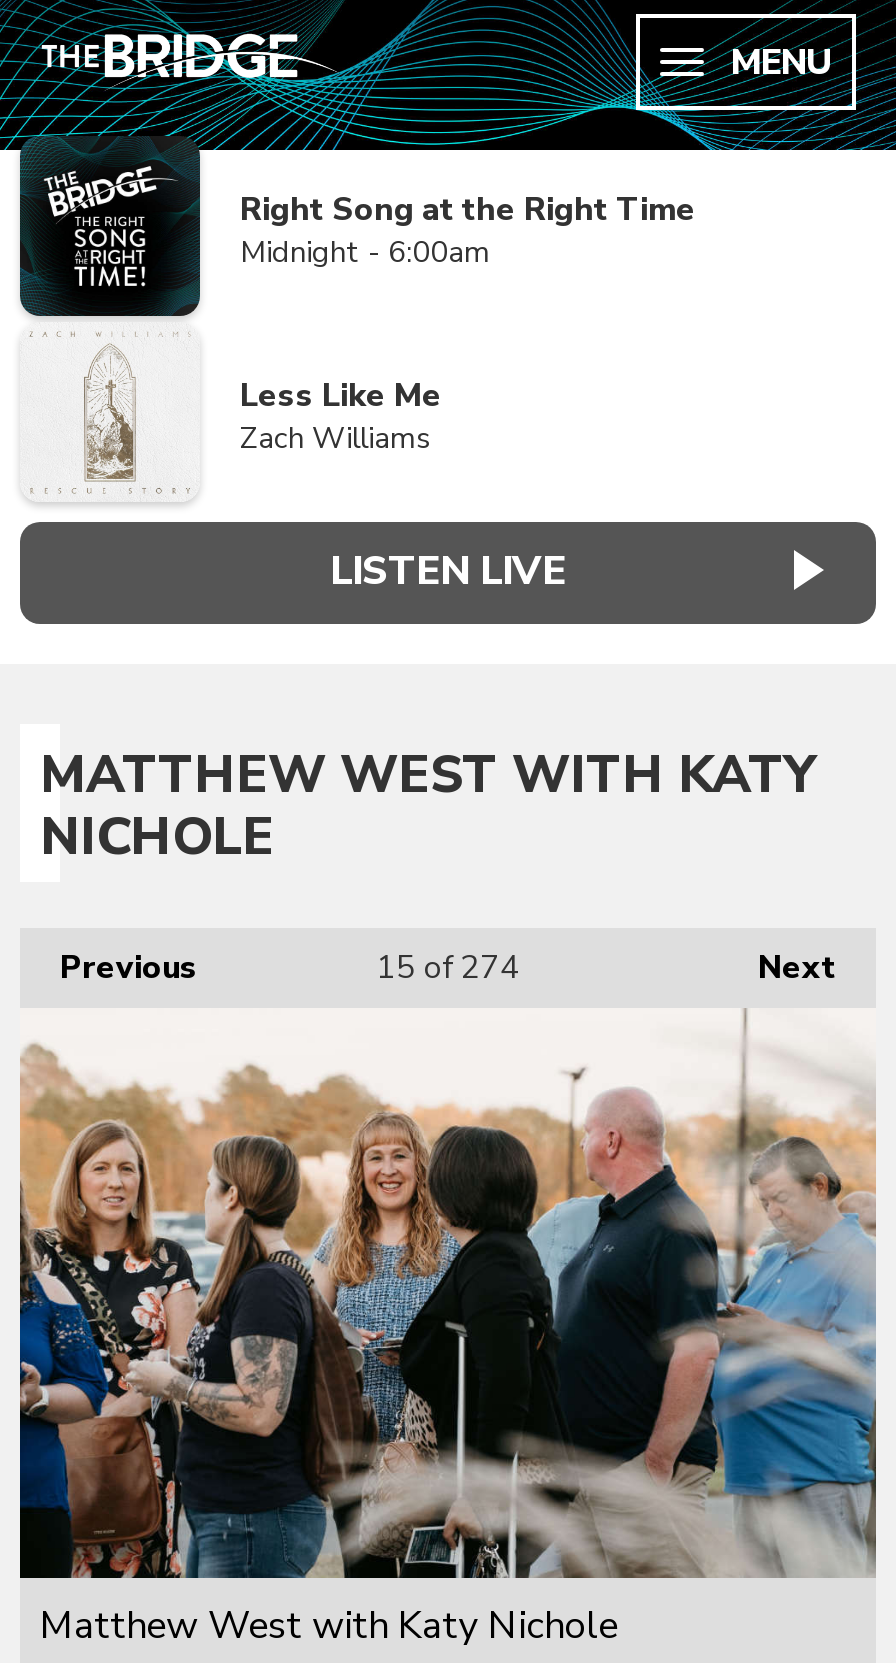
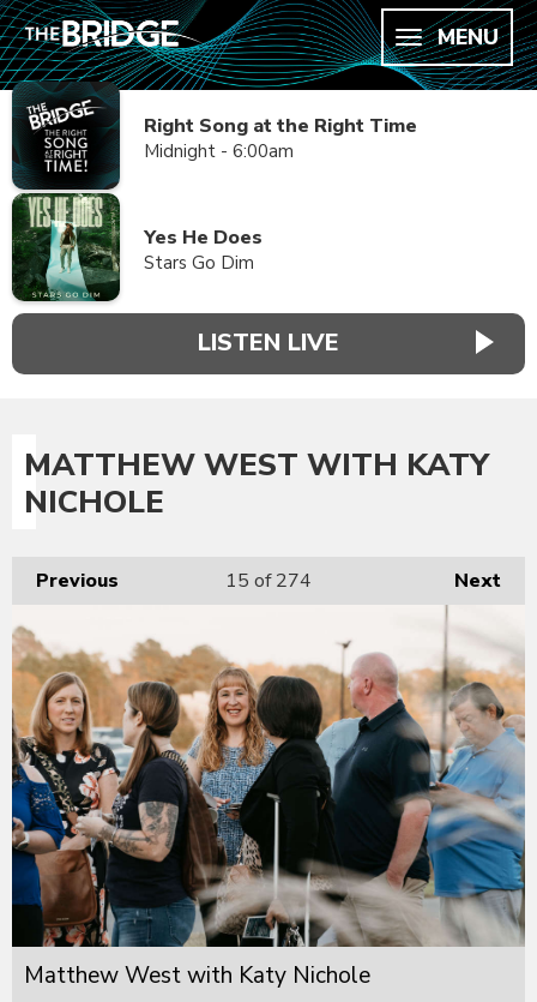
- [image]
- Less Like Me
- Zach Williams
+ [image]
+ Yes He Does
+ Stars Go Dim
